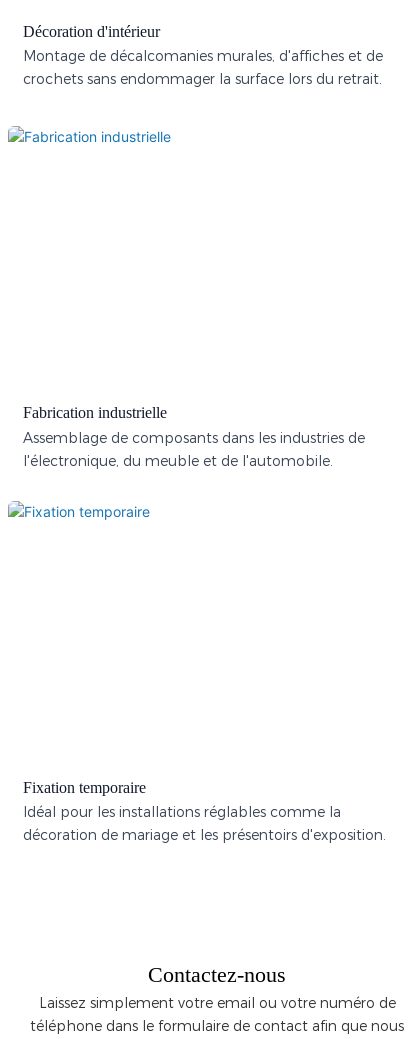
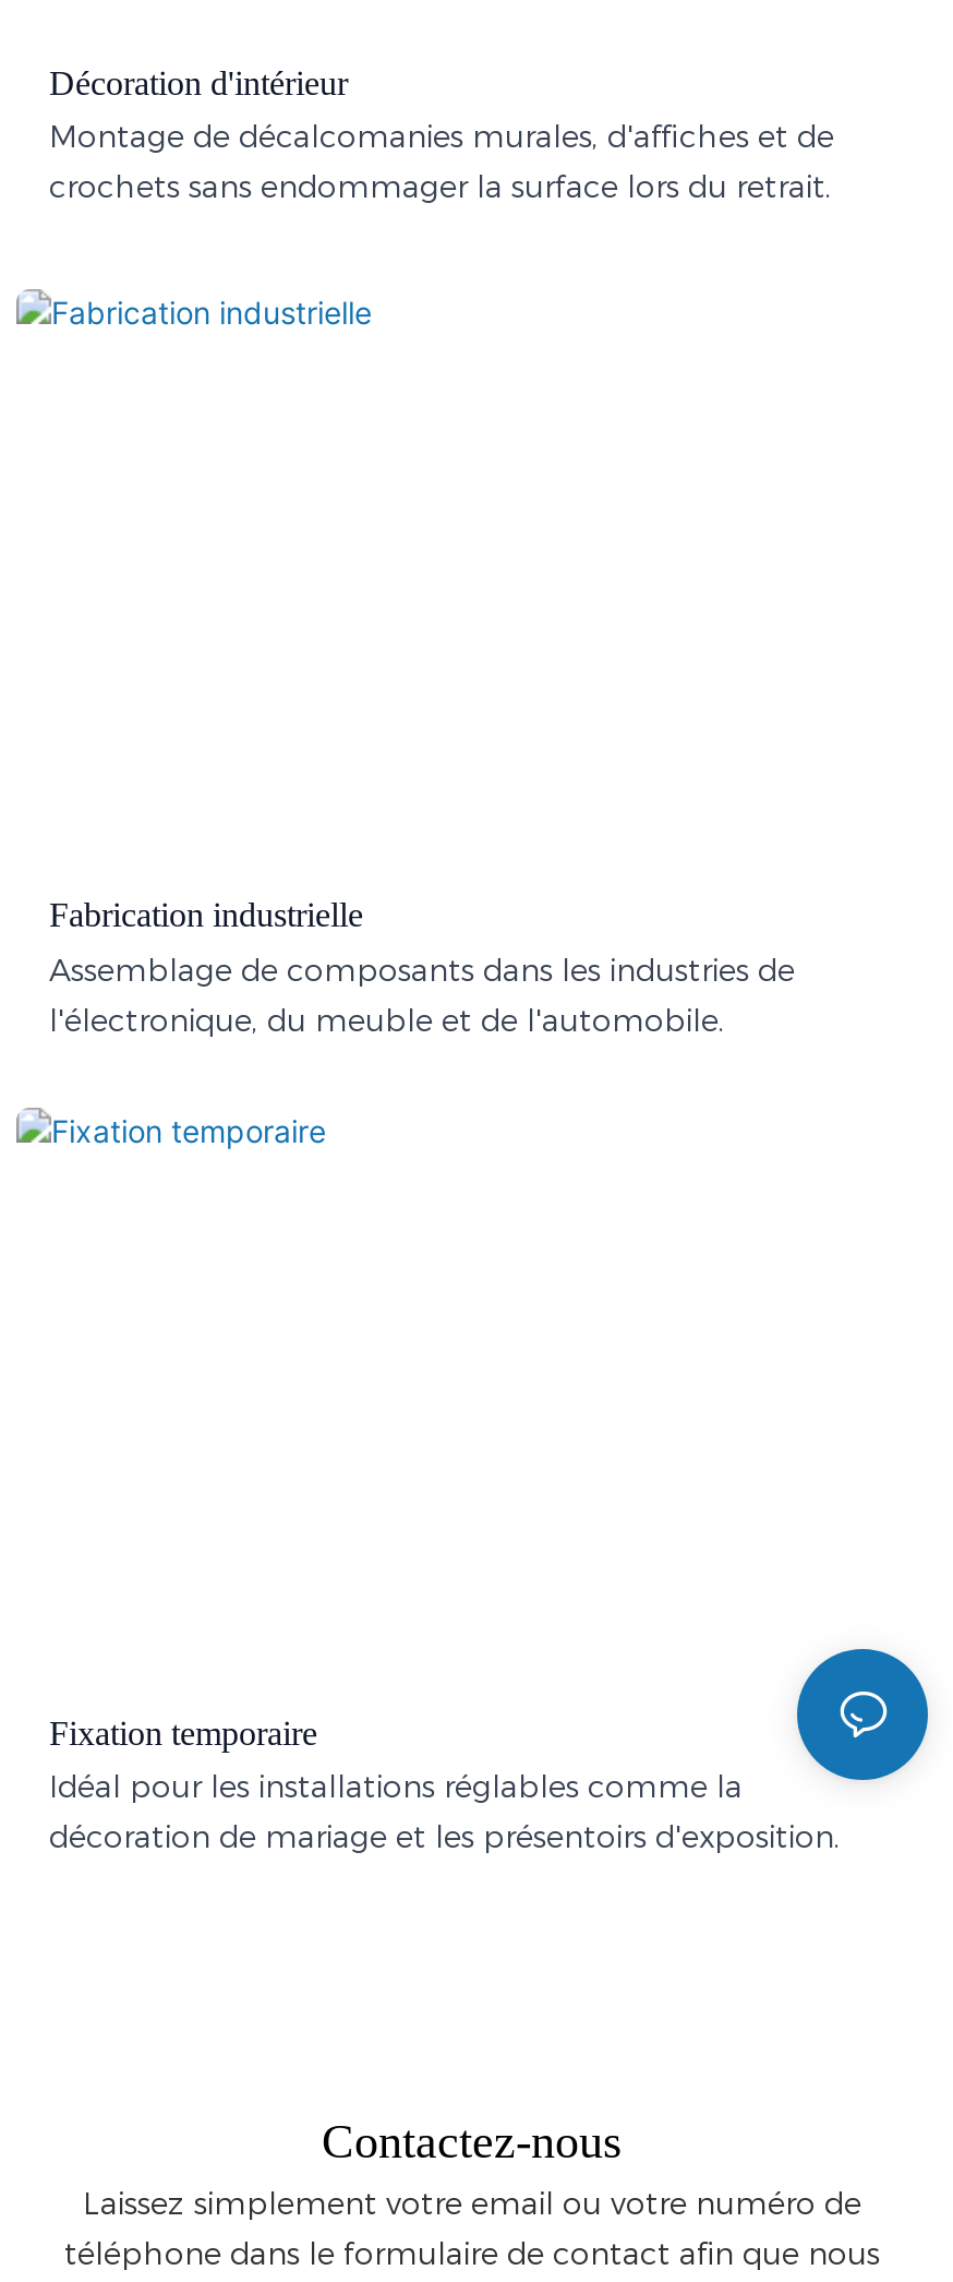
+ [image]
